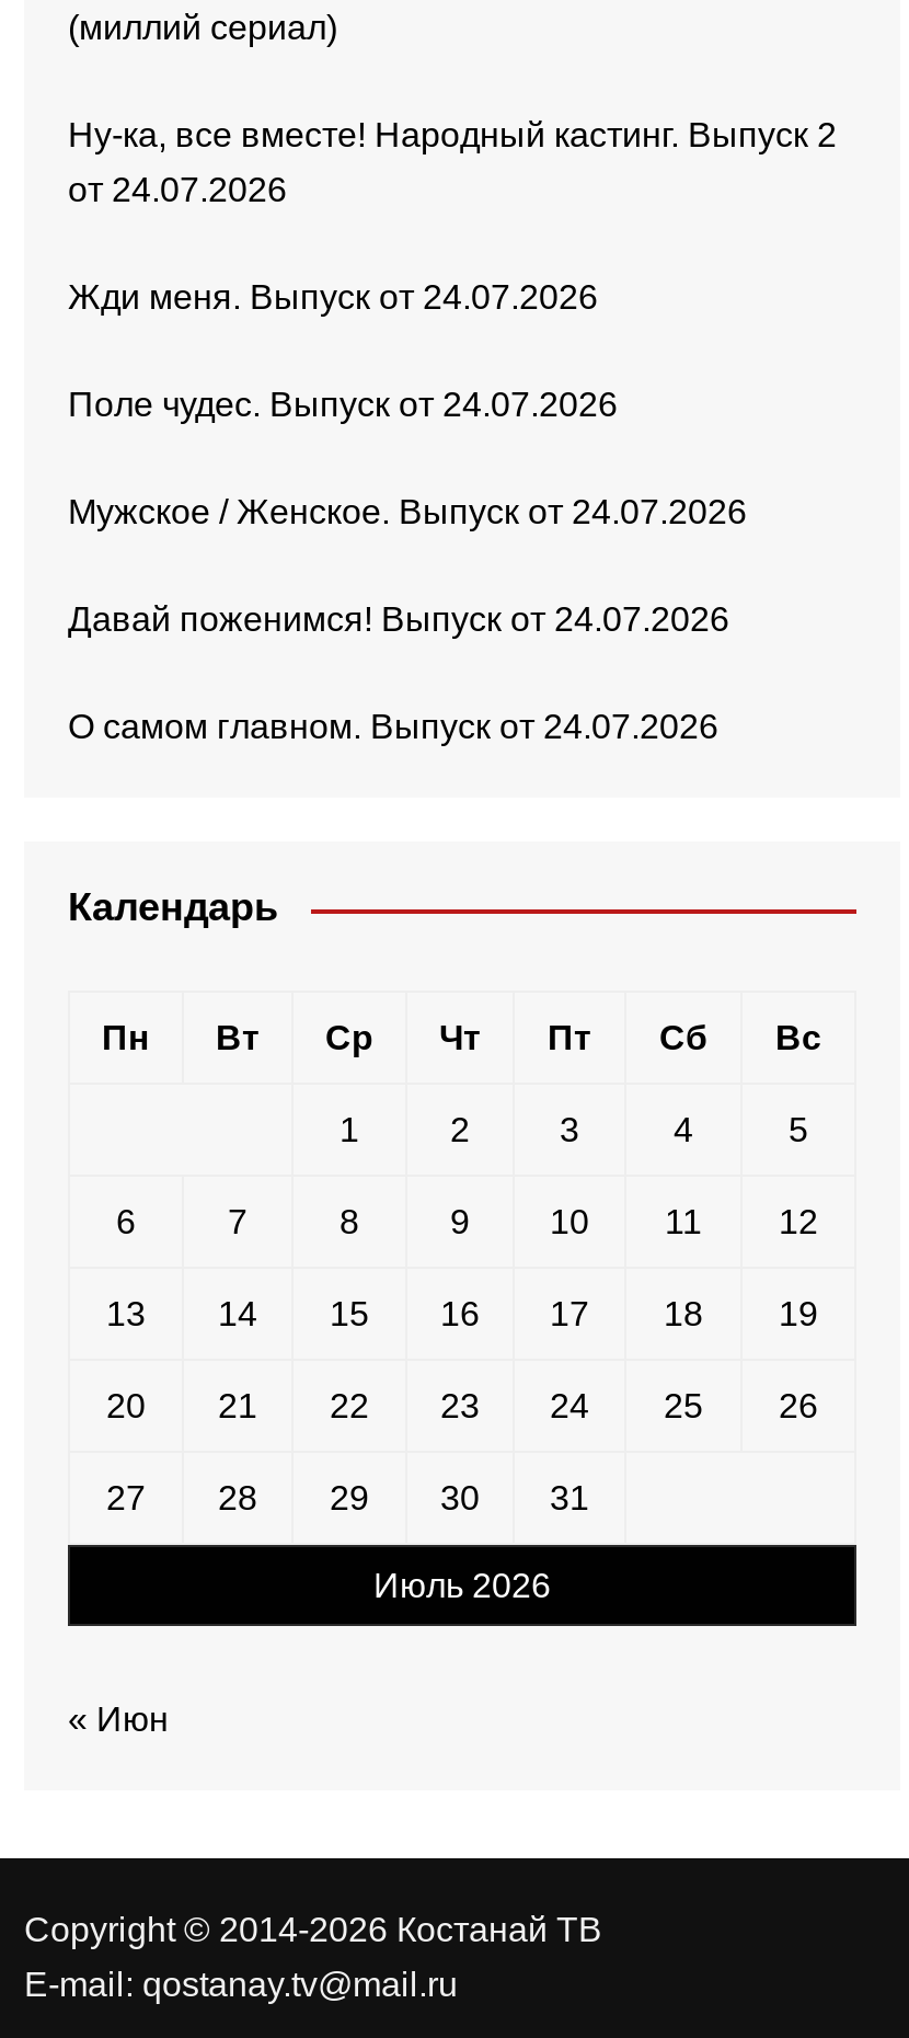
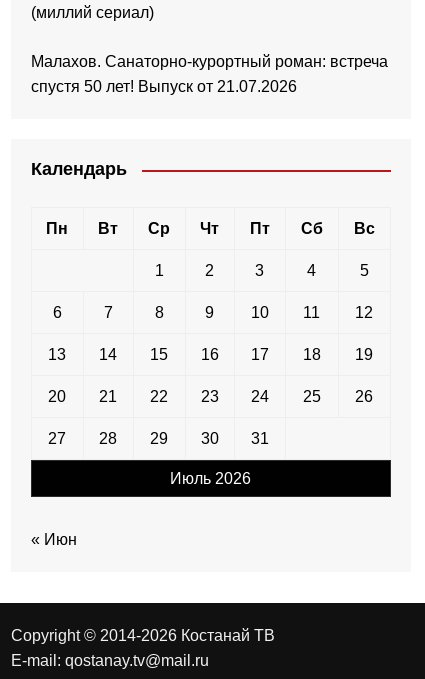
- Ну-ка, все вместе! Народный кастинг. Выпуск 2
- от 24.07.2026
- Жди меня. Выпуск от 24.07.2026
- Поле чудес. Выпуск от 24.07.2026
- Мужское / Женское. Выпуск от 24.07.2026
- Давай поженимся! Выпуск от 24.07.2026
- О самом главном. Выпуск от 24.07.2026
+ Малахов. Санаторно-курортный роман: встреча
+ спустя 50 лет! Выпуск от 21.07.2026
